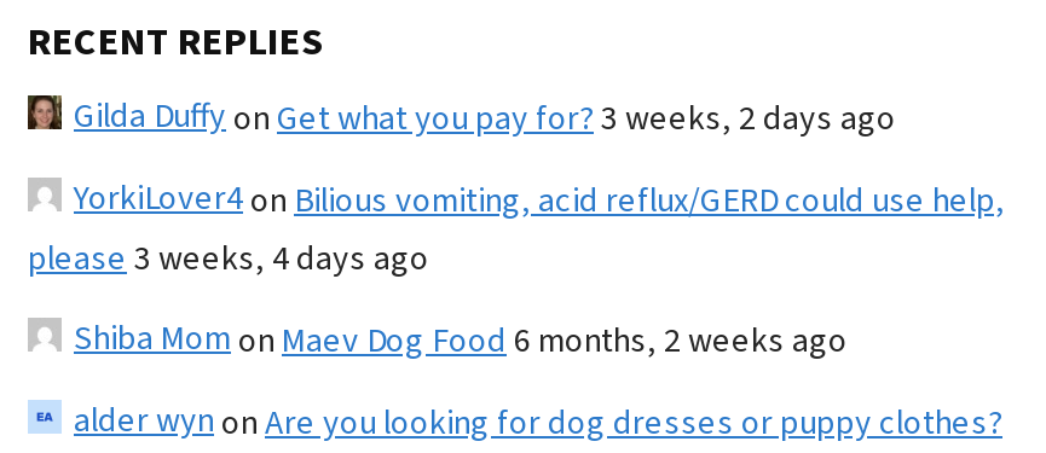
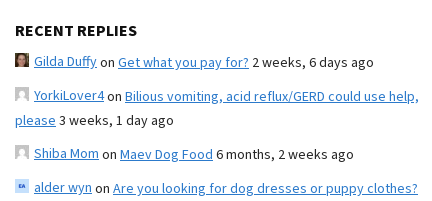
- Gilda Duffyon Get what you pay for? 3 weeks, 2 days ago
+ Gilda Duffyon Get what you pay for? 2 weeks, 6 days ago

- please 3 weeks, 4 days ago
+ please 3 weeks, 1 day ago
